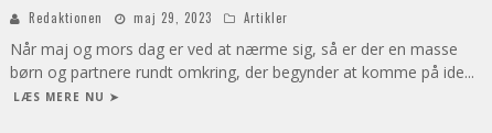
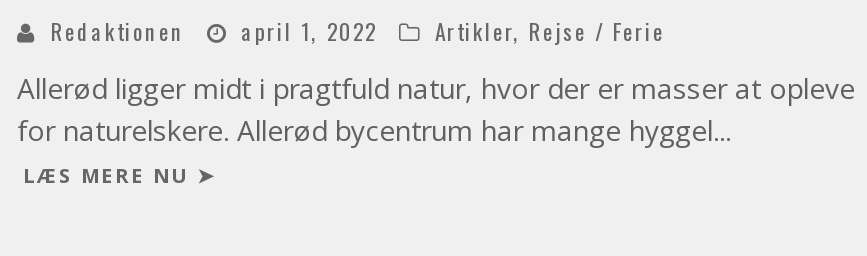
- maj 29, 2023
- Artikler
+ april 1, 2022
+ Artikler, Rejse / Ferie

- Når maj og mors dag er ved at nærme sig, så er der en masse
- børn og partnere rundt omkring, der begynder at komme på ide...
+ Allerød ligger midt i pragtfuld natur, hvor der er masser at opleve
+ for naturelskere. Allerød bycentrum har mange hyggel...
